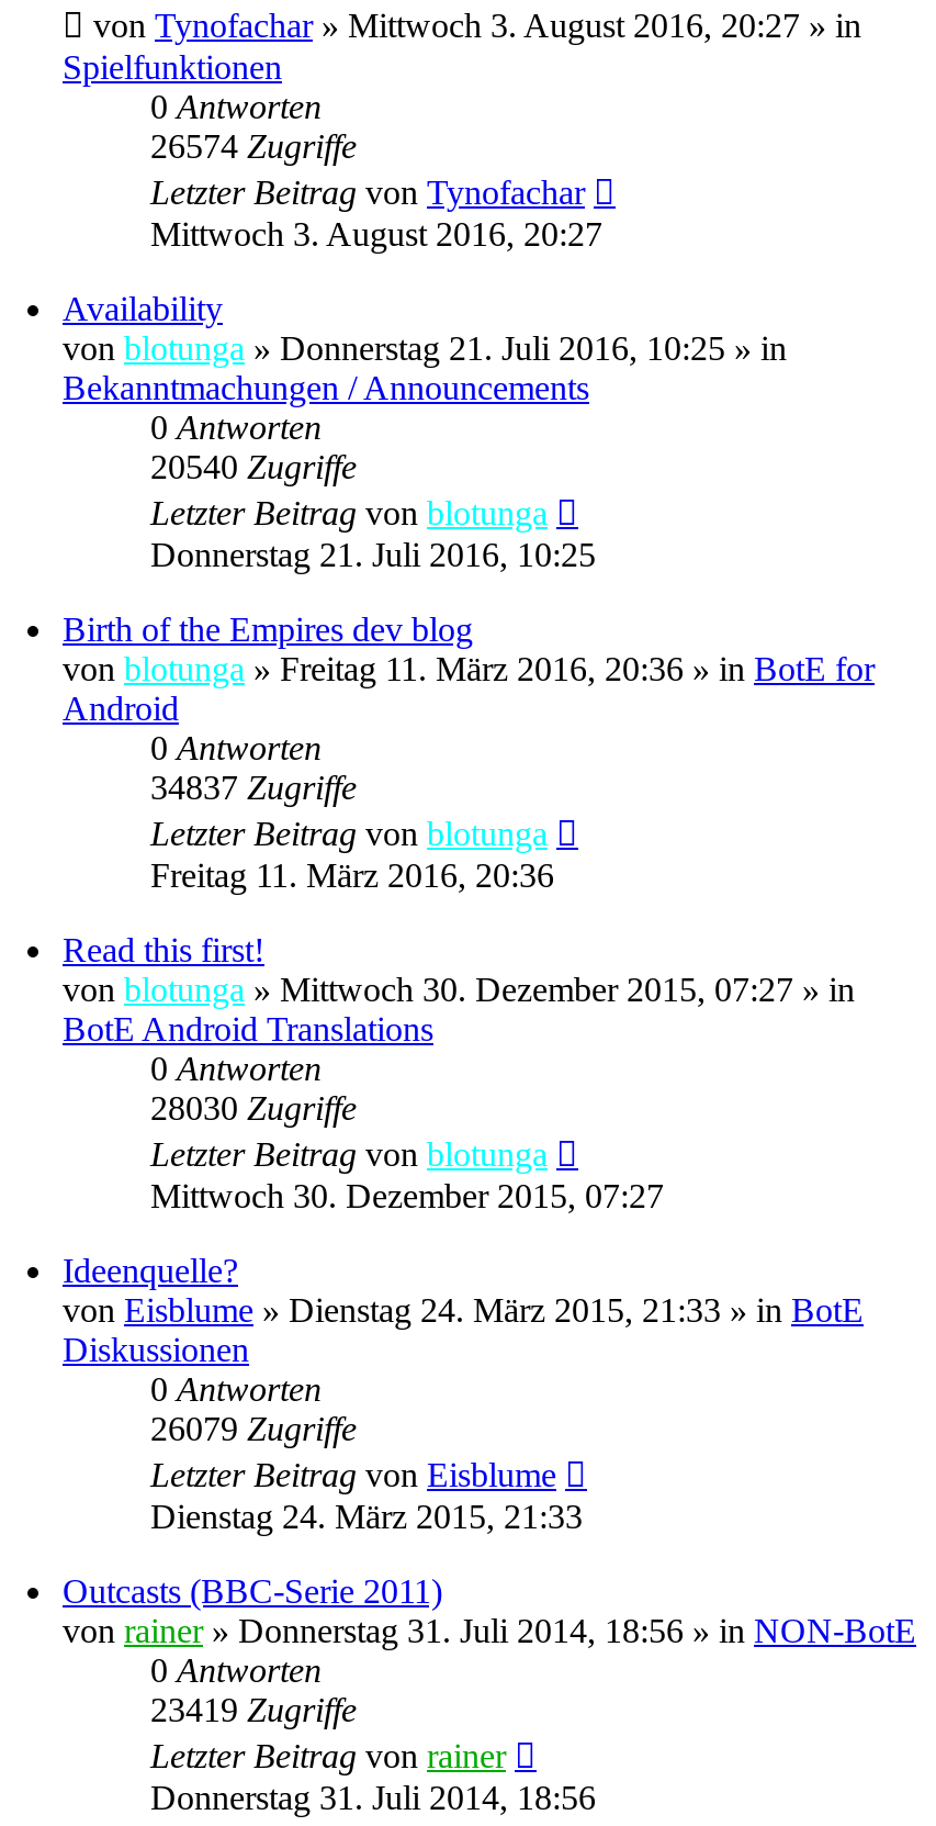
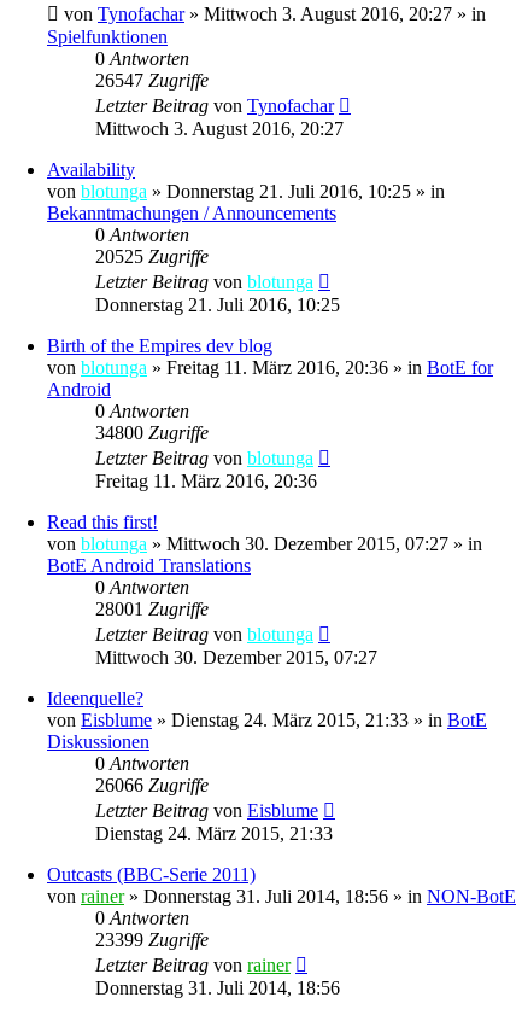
- 26574 Zugriffe
+ 26547 Zugriffe

- 20540 Zugriffe
+ 20525 Zugriffe

- 34837 Zugriffe
+ 34800 Zugriffe

- 28030 Zugriffe
+ 28001 Zugriffe

- 26079 Zugriffe
+ 26066 Zugriffe

- 23419 Zugriffe
+ 23399 Zugriffe
